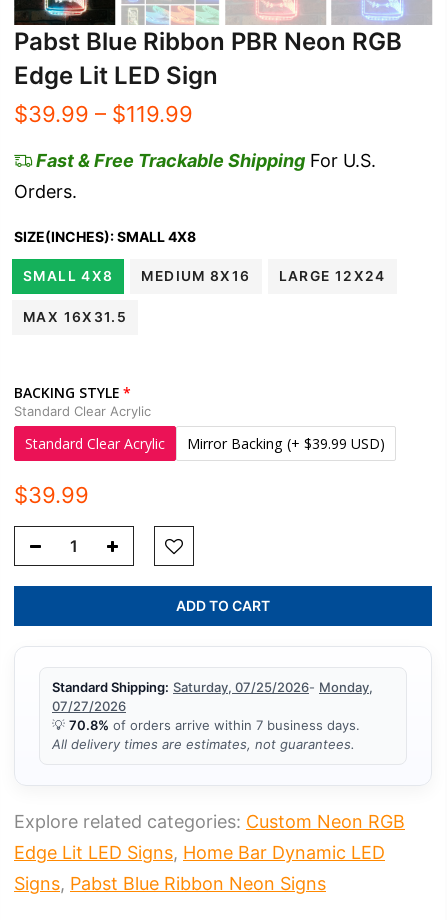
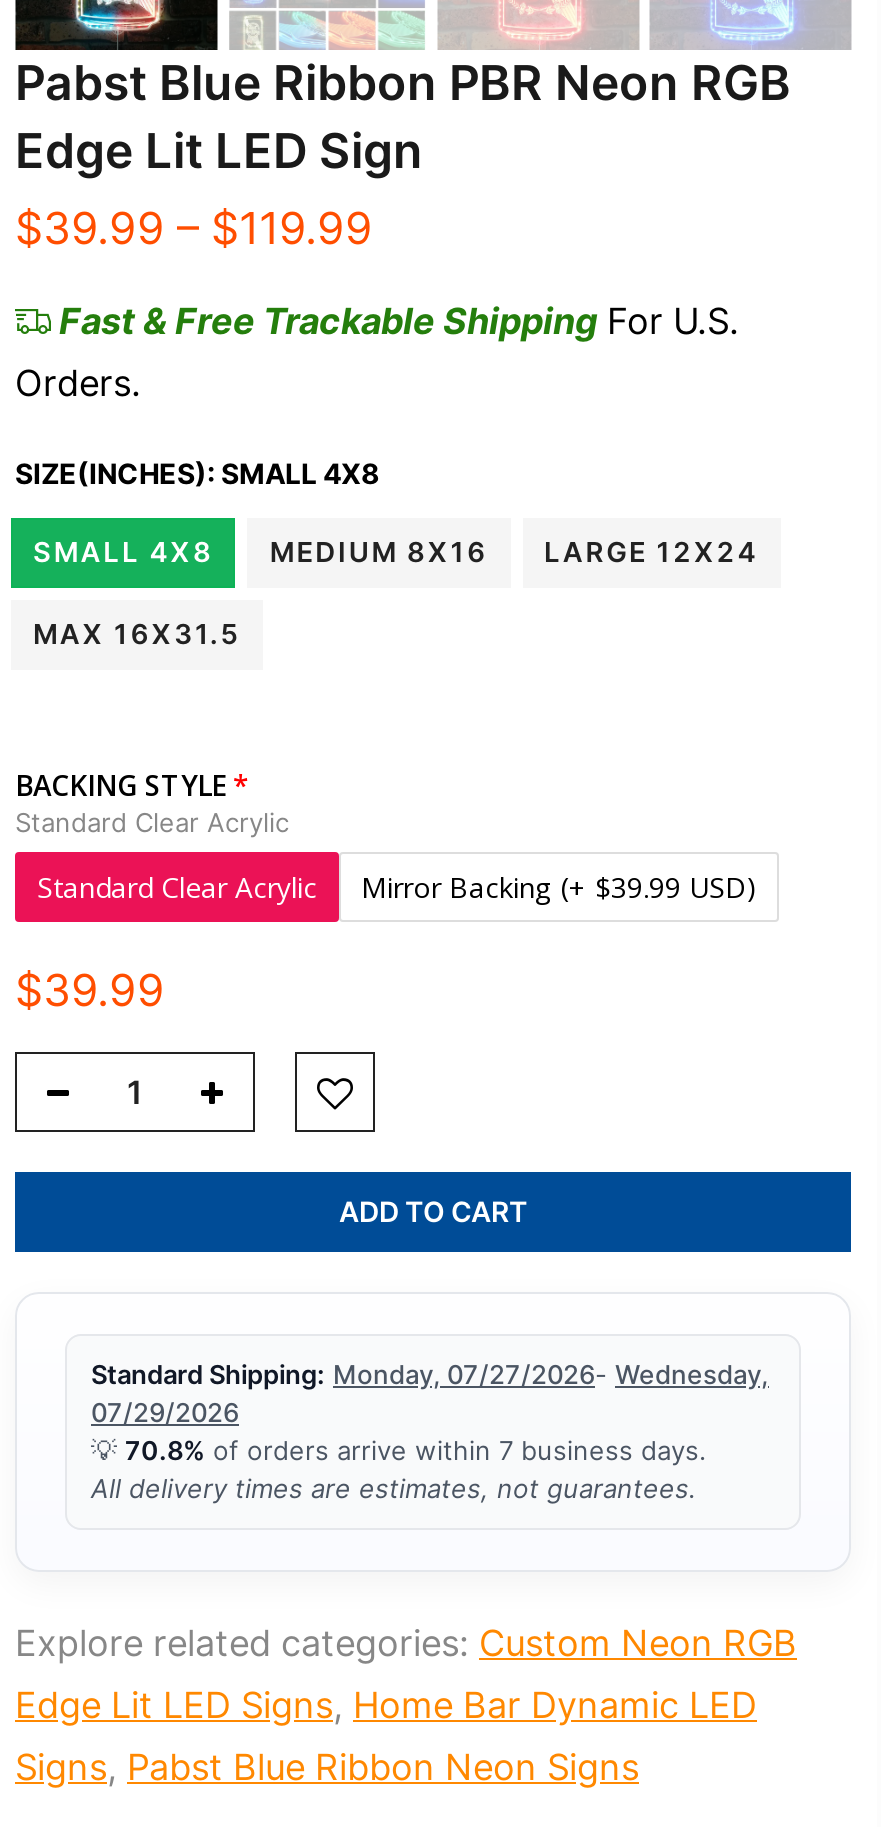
- Standard Shipping: Saturday, 07/25/2026- Monday,
+ Standard Shipping: Monday, 07/27/2026- Wednesday,

- 07/27/2026
+ 07/29/2026
